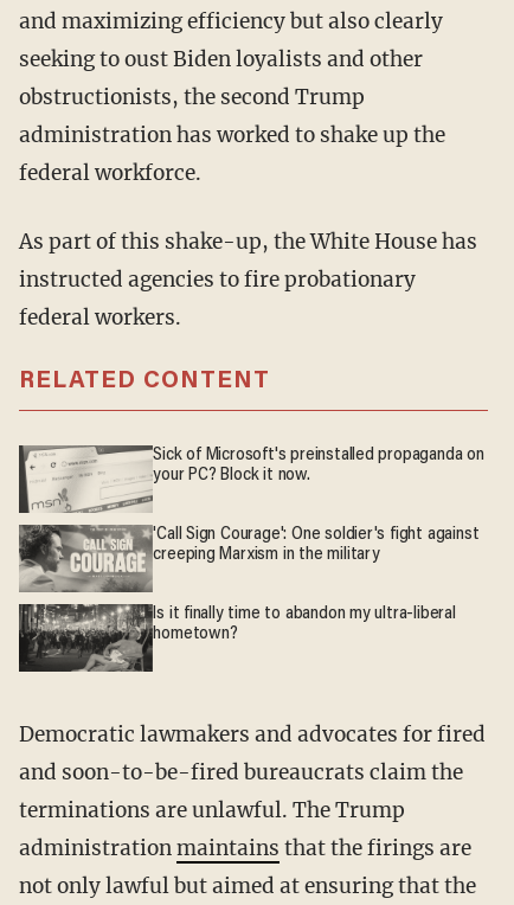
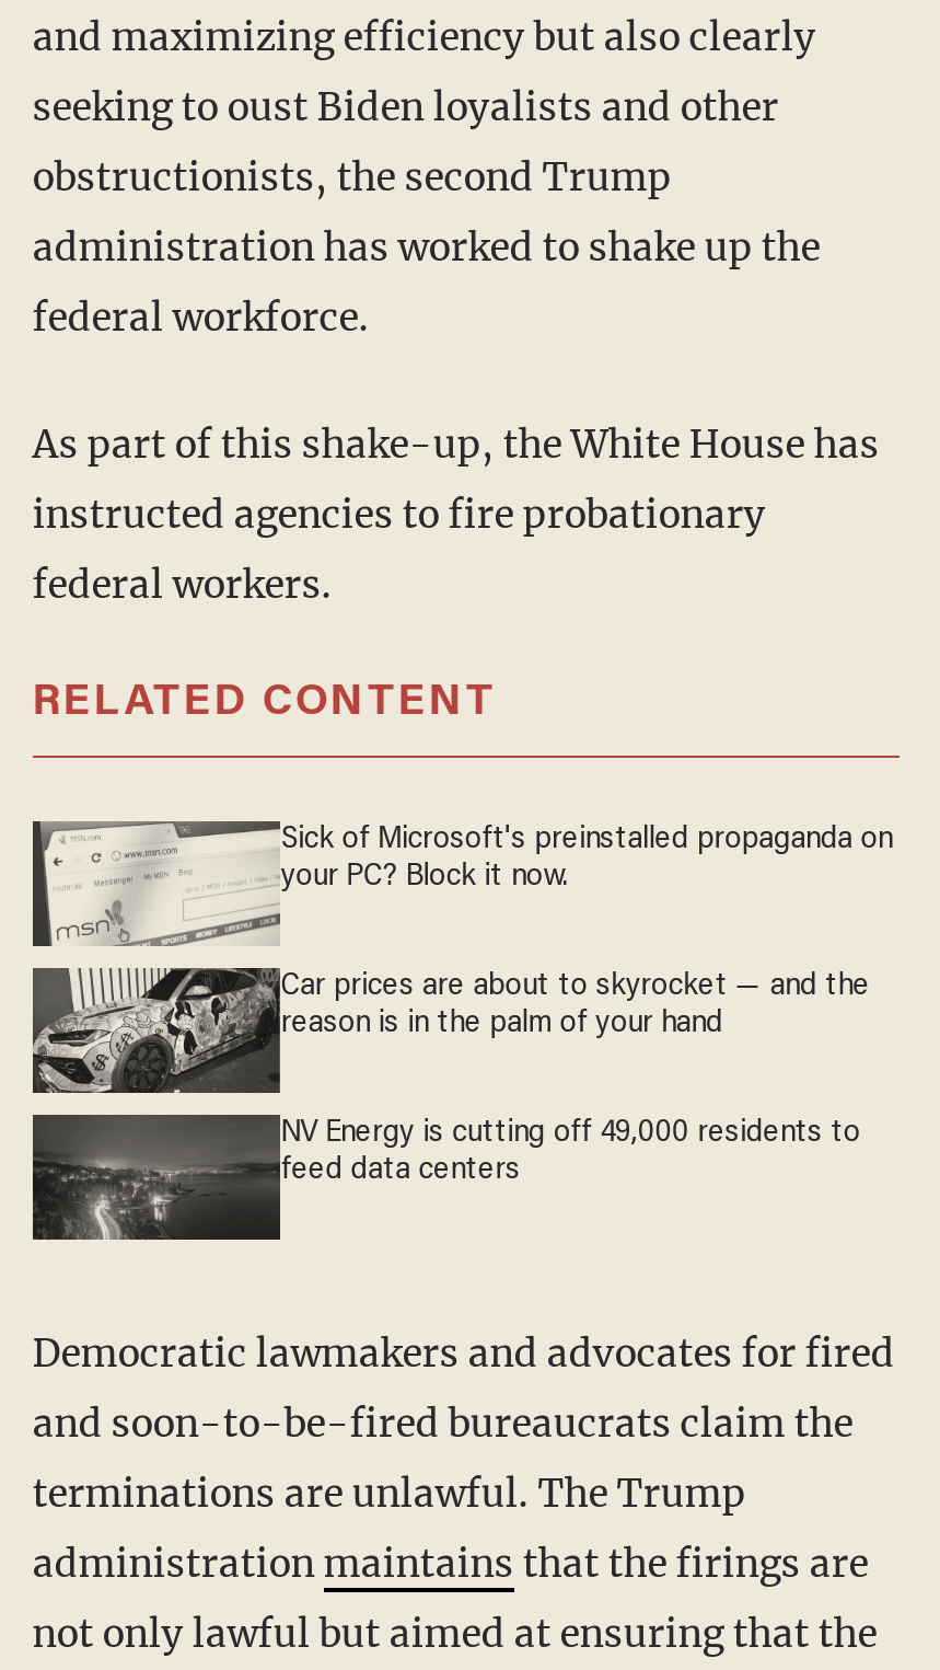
- [image]
- 'Call Sign Courage': One soldier's fight against
- creeping Marxism in the military
+ [image]
+ Car prices are about to skyrocket — and the
+ reason is in the palm of your hand

- [image]
- Is it finally time to abandon my ultra-liberal
- hometown?
+ [image]
+ NV Energy is cutting off 49,000 residents to
+ feed data centers
